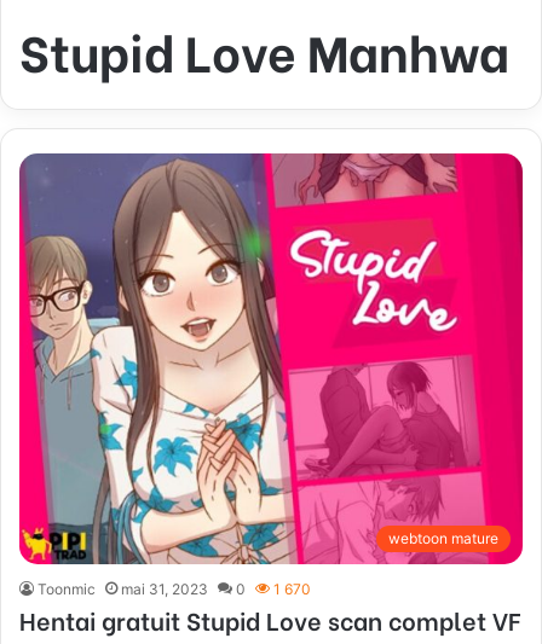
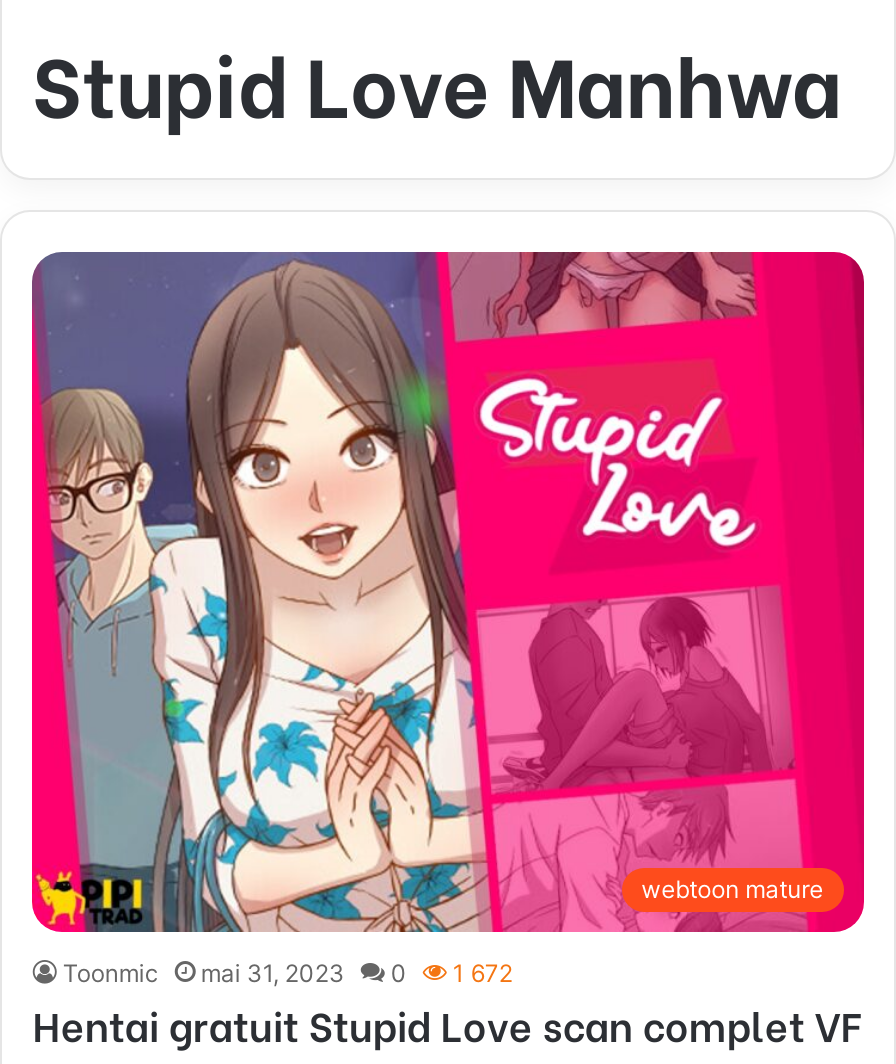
- Toonmic mai 31, 2023 0 1 670
+ Toonmic mai 31, 2023 0 1 672
